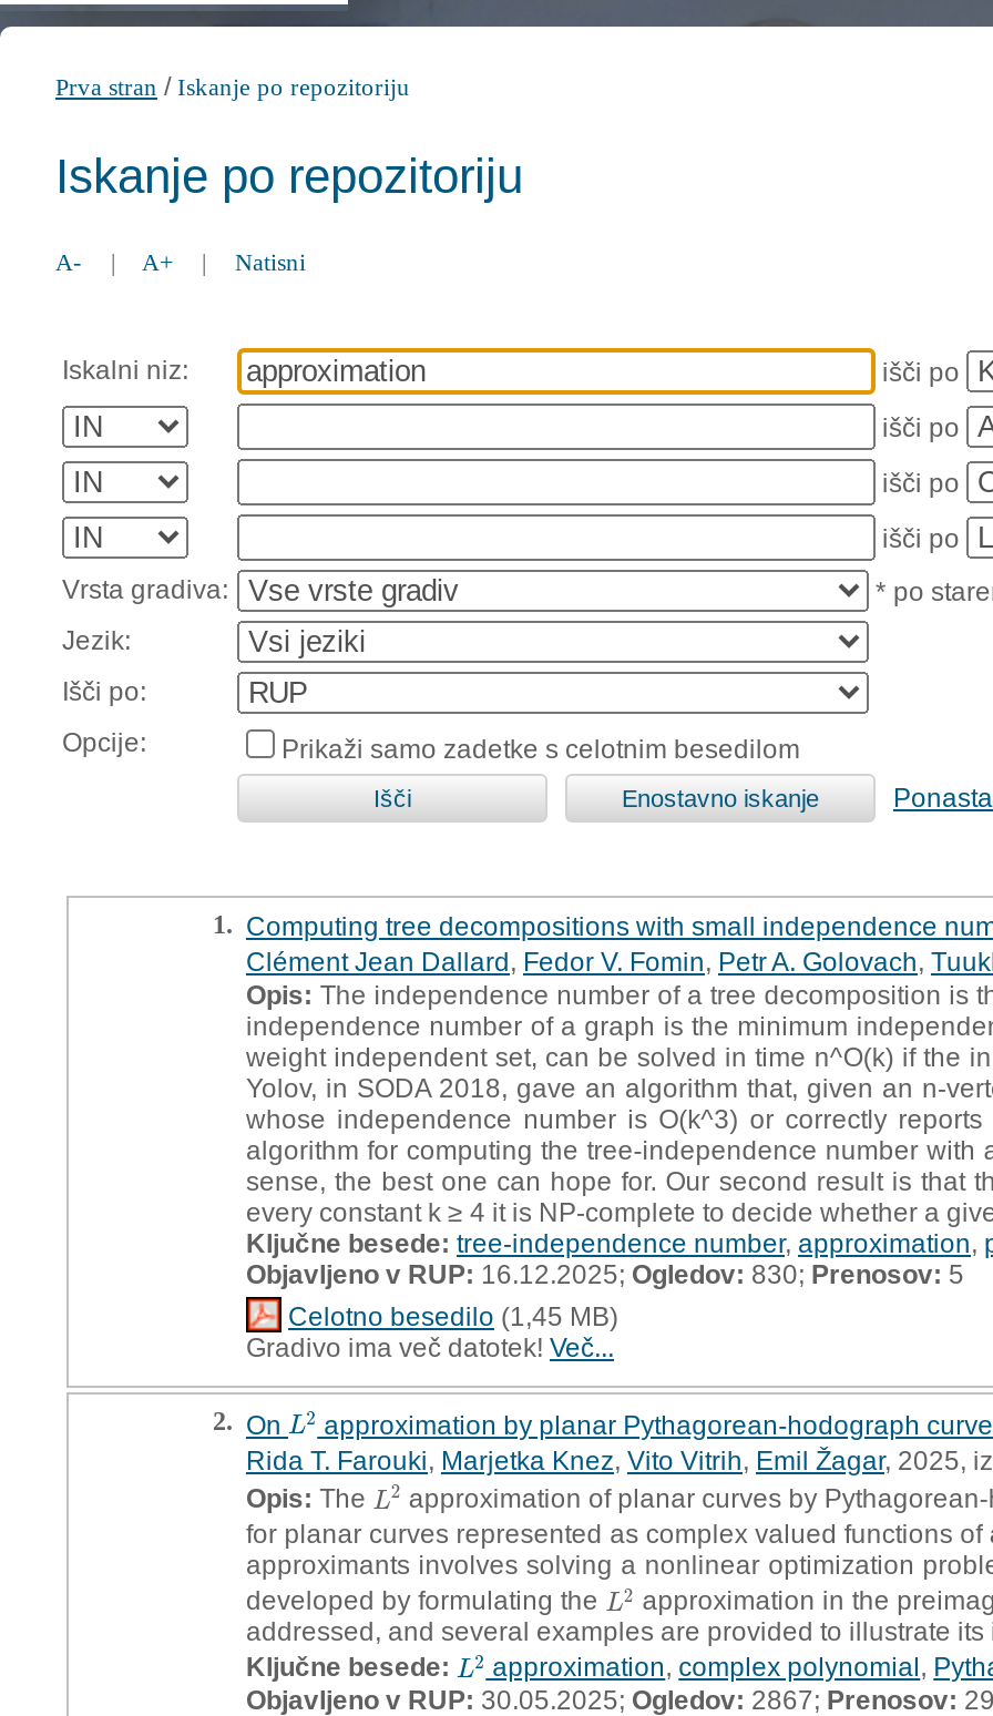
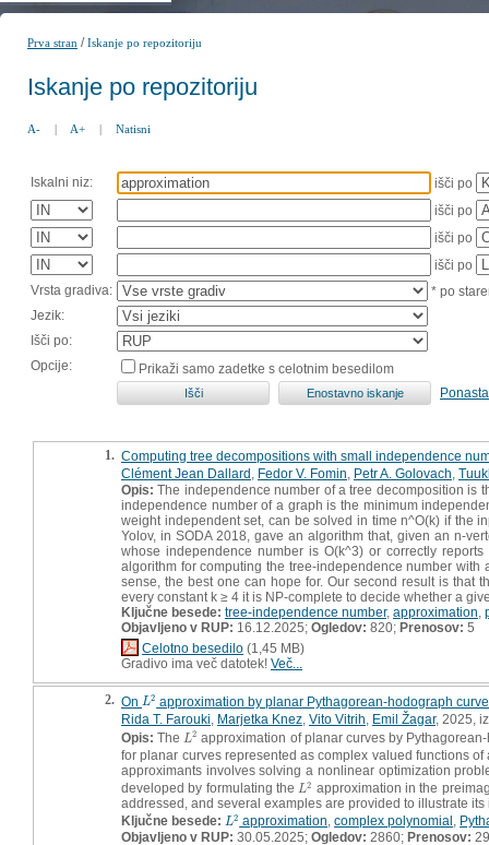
- Objavljeno v RUP:16.12.2025;Ogledov:830;Prenosov:5
+ Objavljeno v RUP:16.12.2025;Ogledov:820;Prenosov:5

- Objavljeno v RUP: 30.05.2025; Ogledov: 2867; Prenosov: 29
+ Objavljeno v RUP: 30.05.2025; Ogledov: 2860; Prenosov: 29
